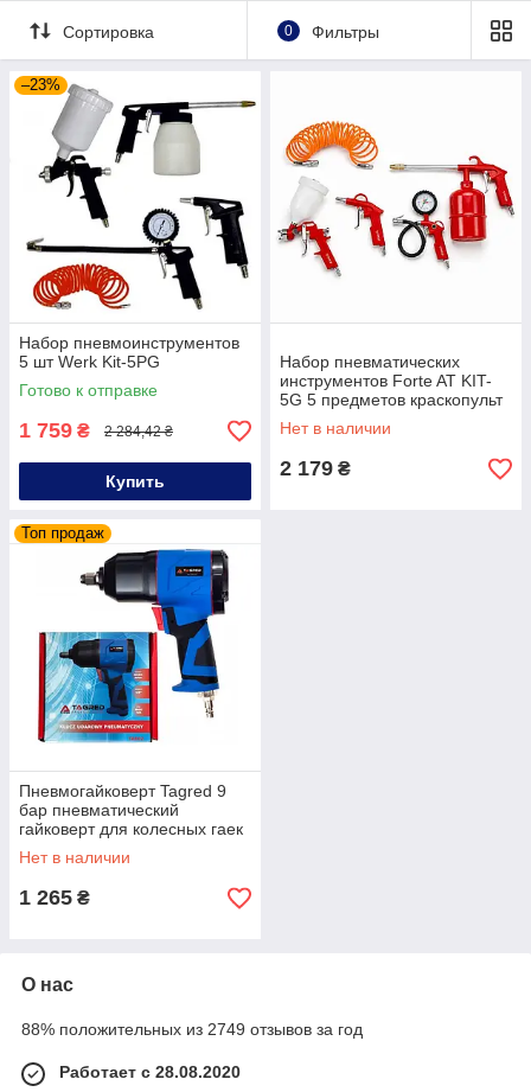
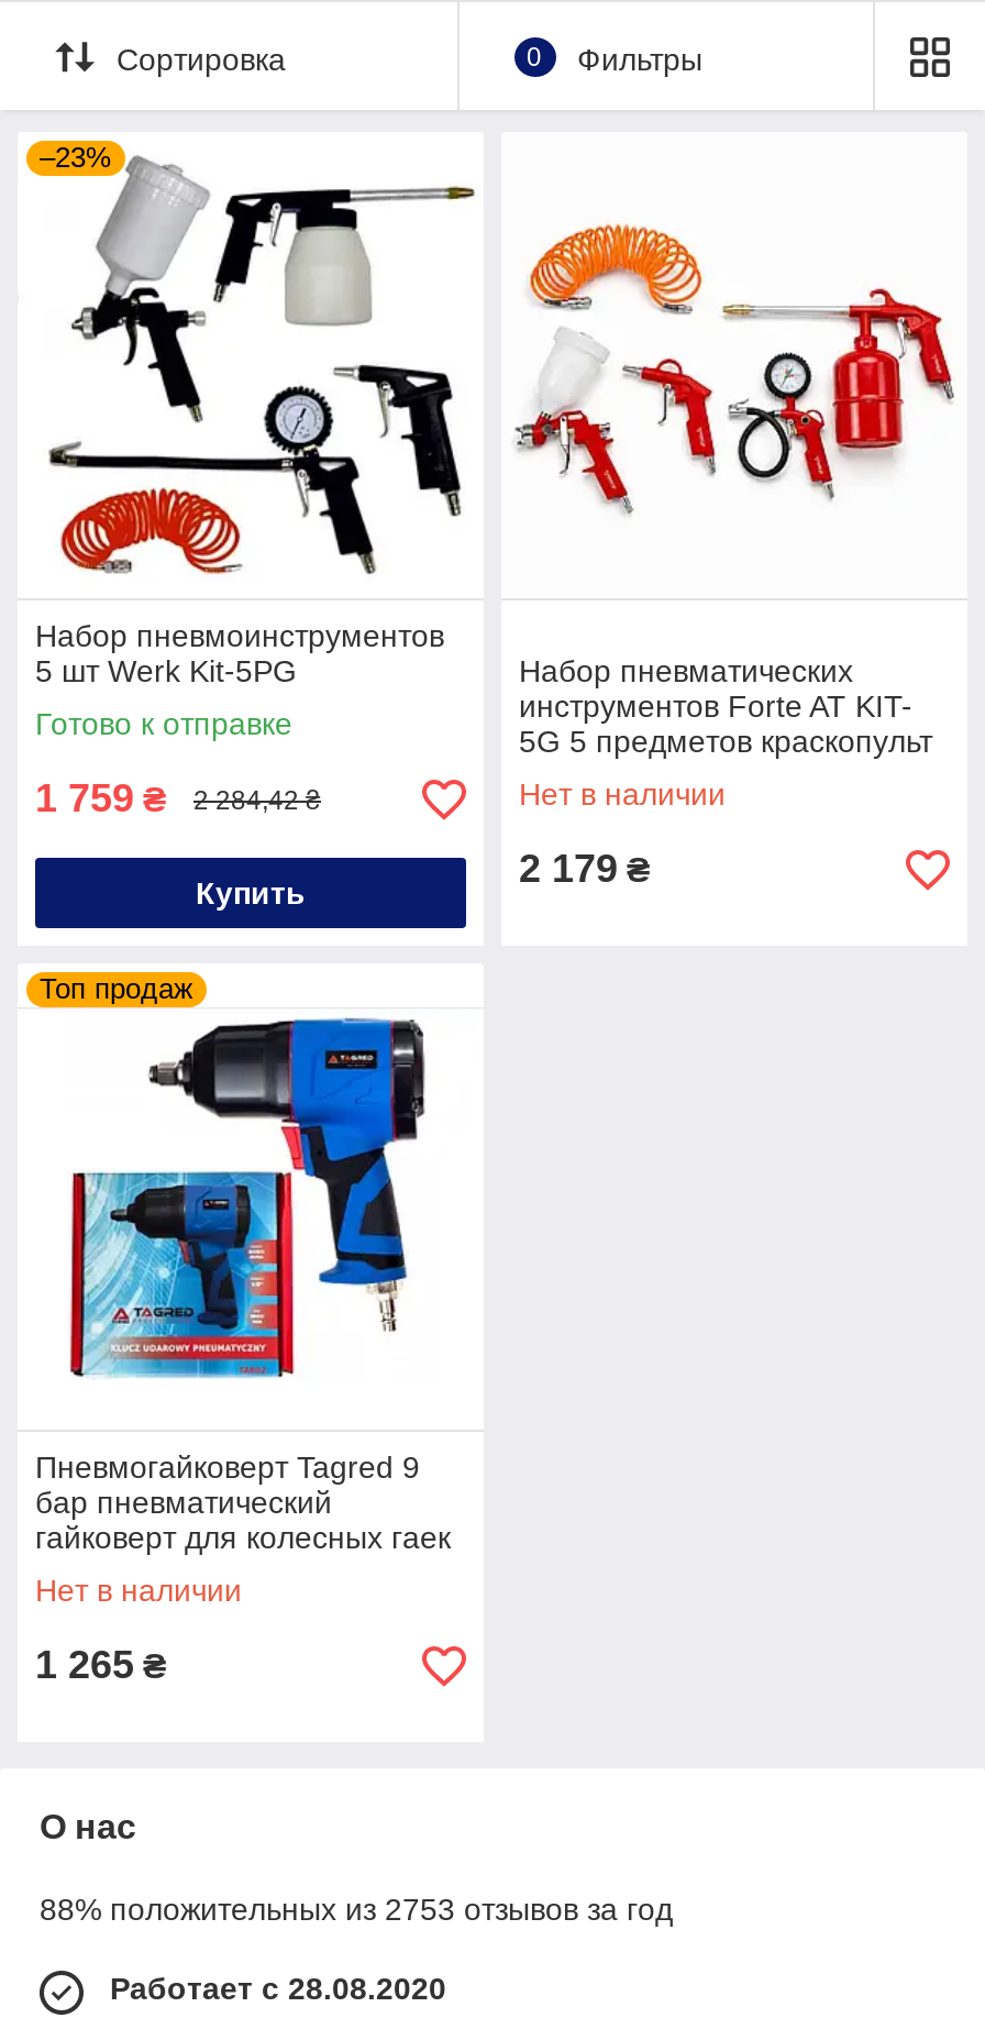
- 88% положительных из 2749 отзывов за год
+ 88% положительных из 2753 отзывов за год
